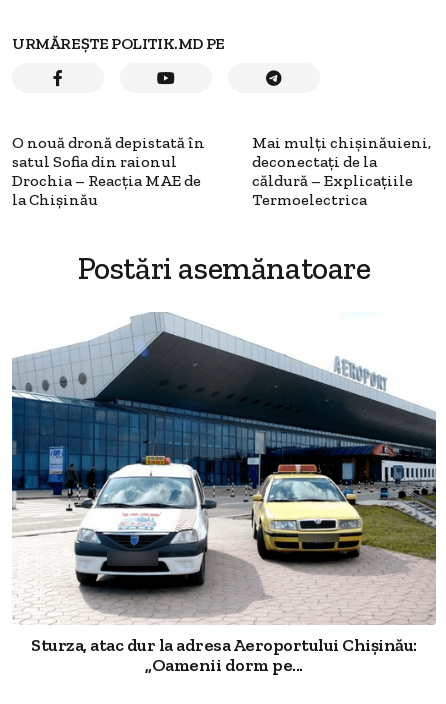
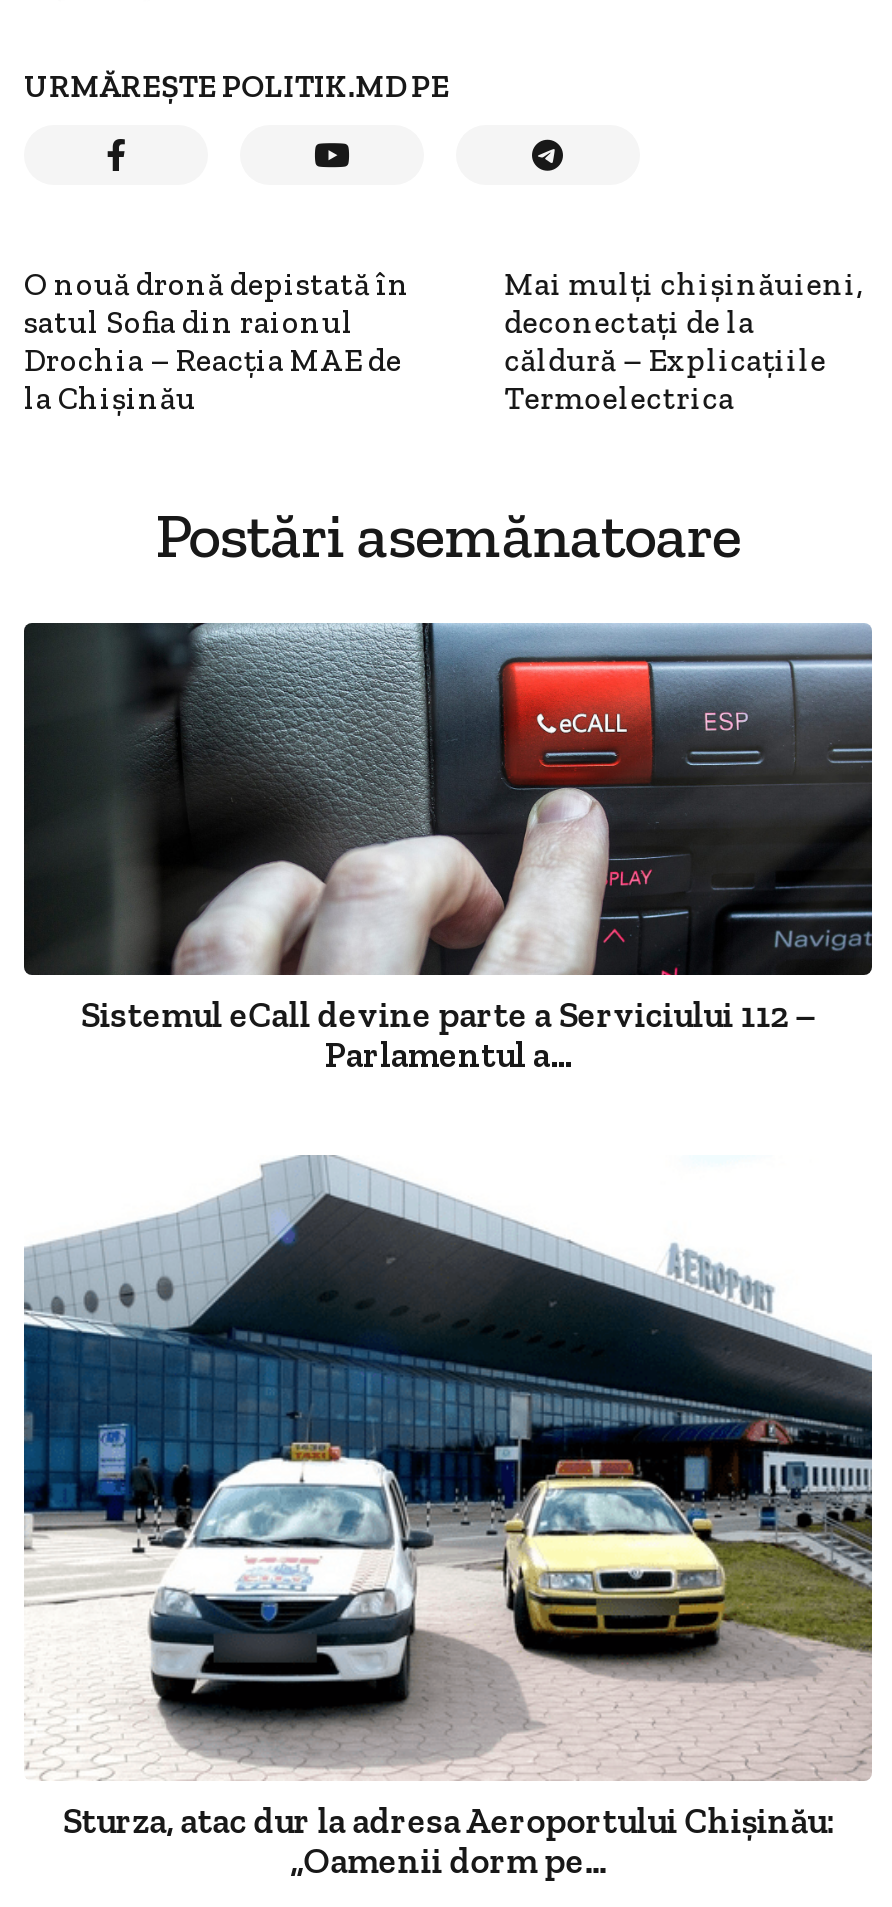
+ [image]
+ Sistemul eCall devine parte a Serviciului 112 –
+ Parlamentul a...
